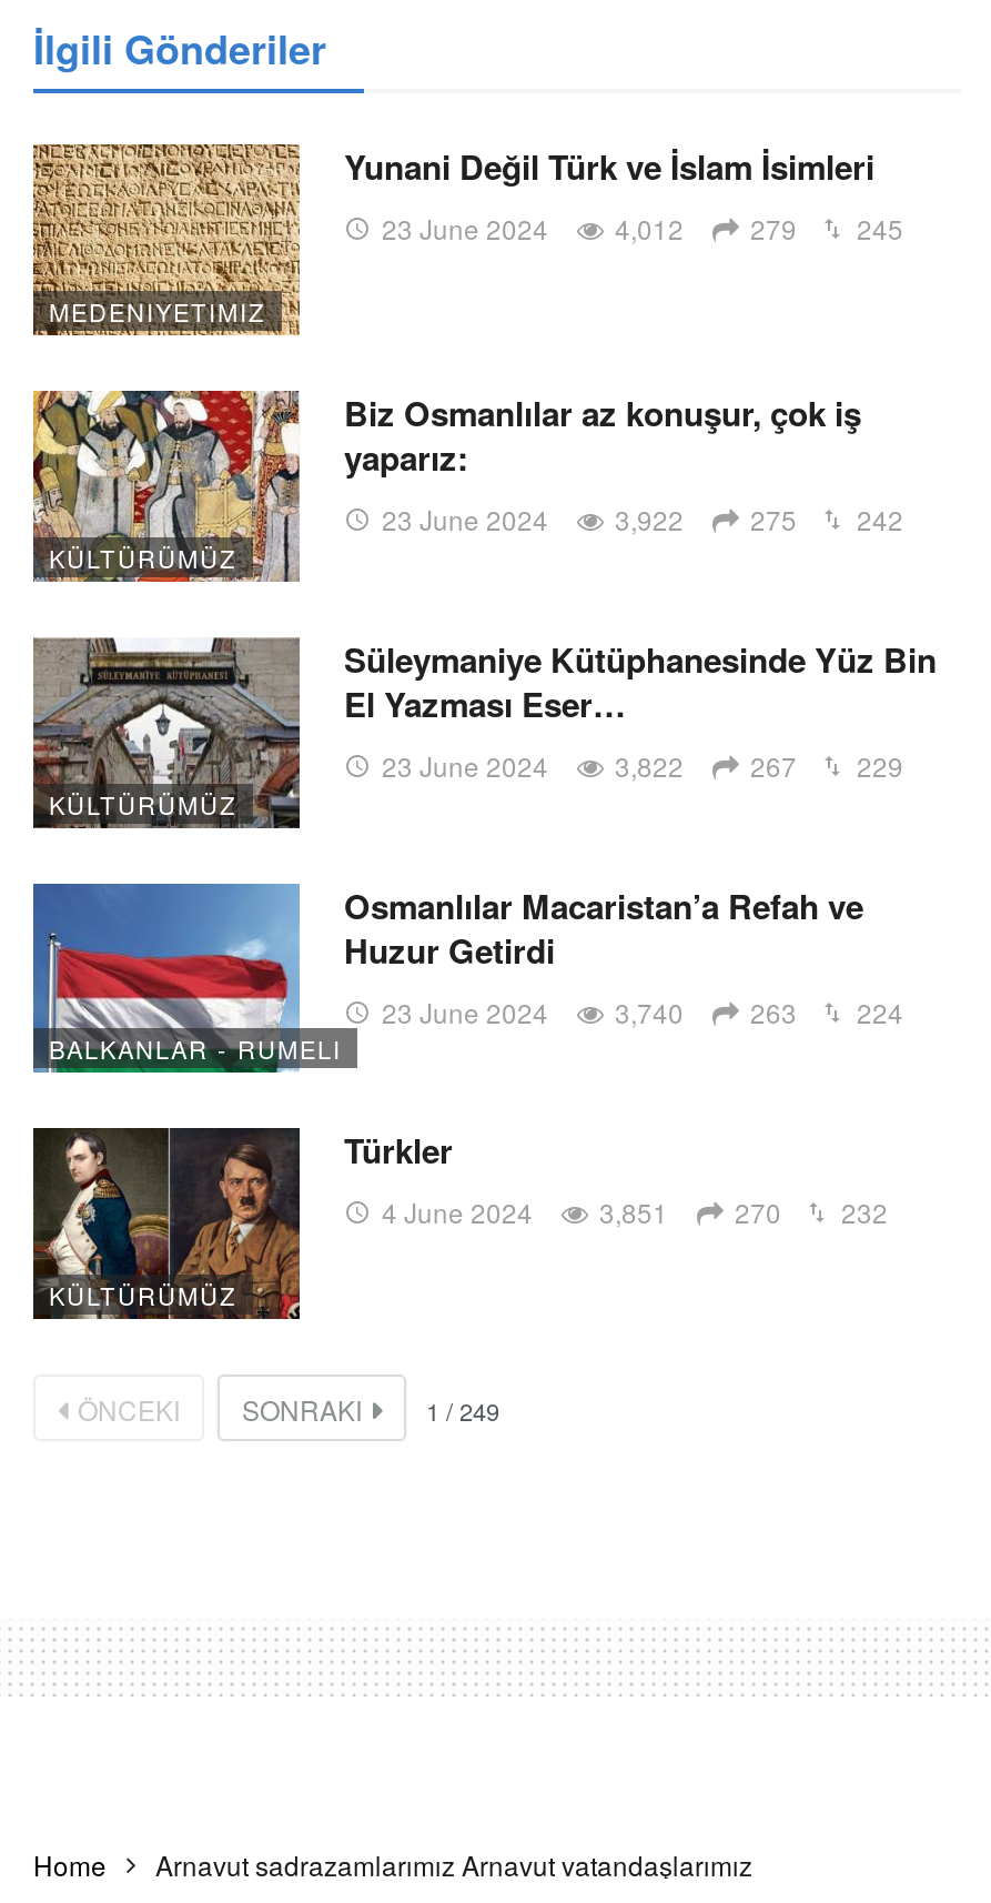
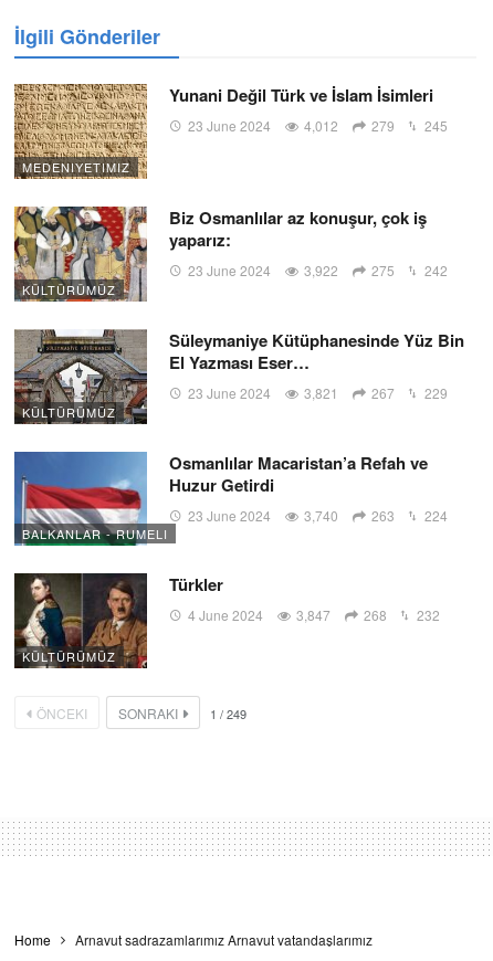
- 23 June 2024 3,822 267 229
+ 23 June 2024 3,821 267 229

- 3,851
+ 3,847

- 270
+ 268
